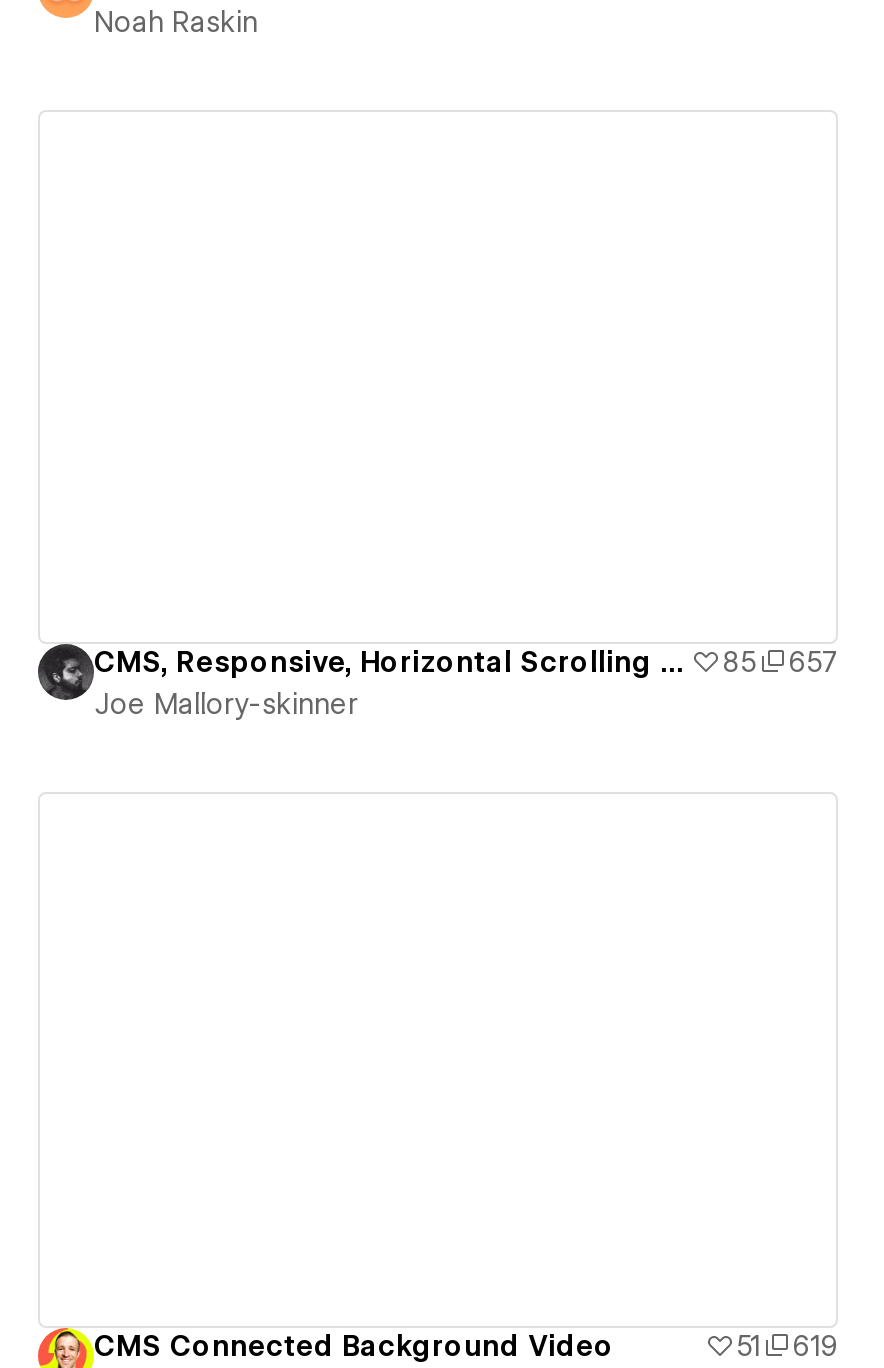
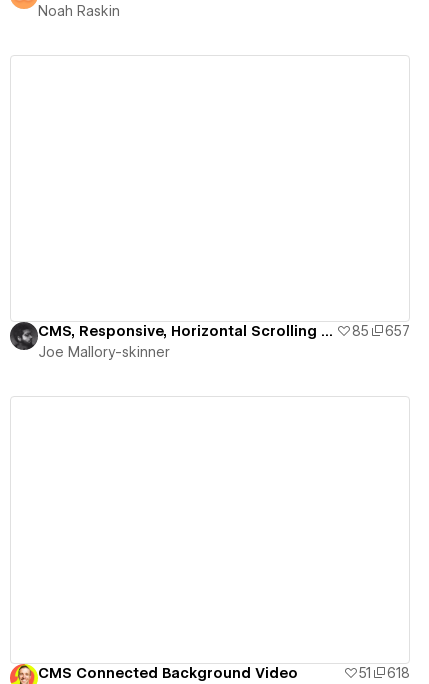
- 51 619
+ 51 618
